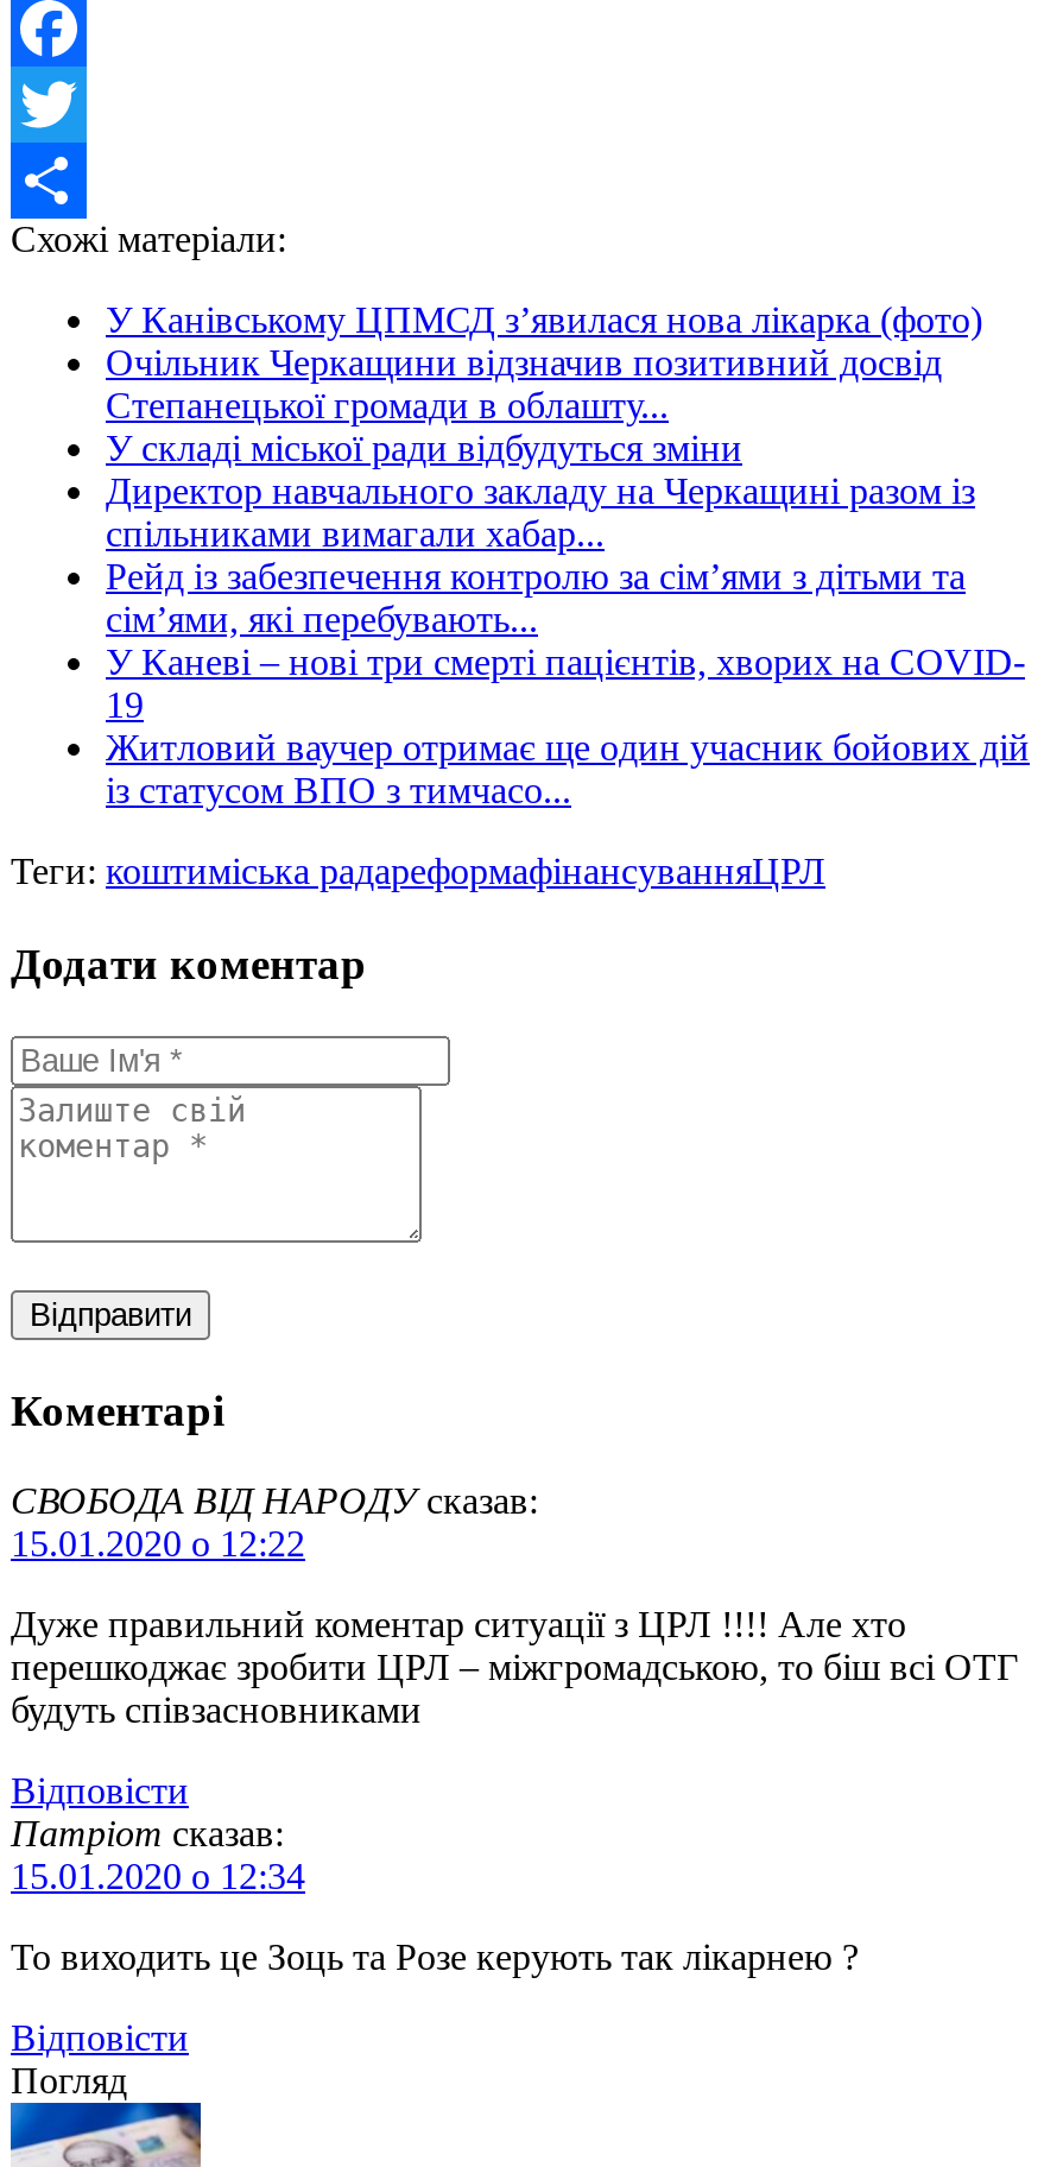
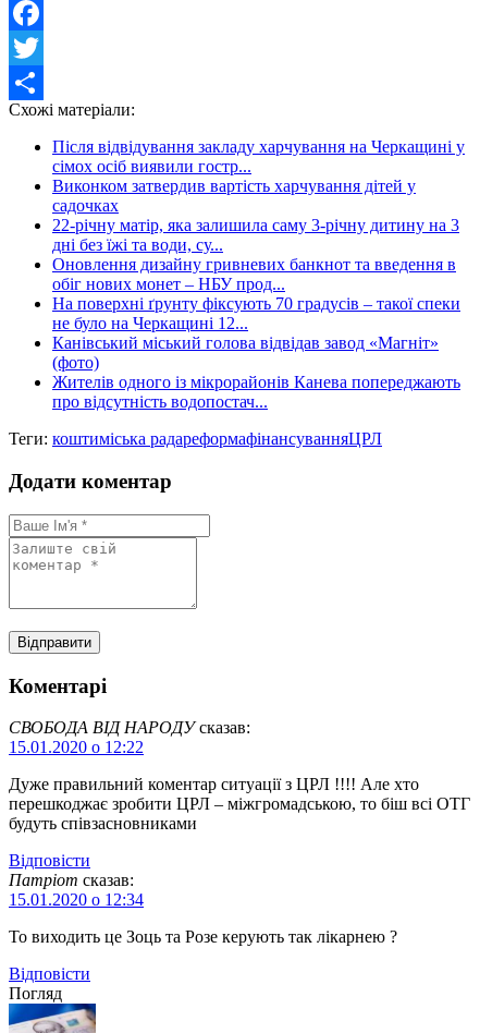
- У Канівському ЦПМСД з’явилася нова лікарка (фото)
- Очільник Черкащини відзначив позитивний досвід
- Степанецької громади в облашту...
- У складі міської ради відбудуться зміни
- Директор навчального закладу на Черкащині разом із
- спільниками вимагали хабар...
- Рейд із забезпечення контролю за сім’ями з дітьми та
- сім’ями, які перебувають...
- У Каневі – нові три смерті пацієнтів, хворих на COVID-
- 19
- Житловий ваучер отримає ще один учасник бойових дій
- із статусом ВПО з тимчасо...
+ Після відвідування закладу харчування на Черкащині у
+ сімох осіб виявили гостр...
+ Виконком затвердив вартість харчування дітей у
+ садочках
+ 22-річну матір, яка залишила саму 3-річну дитину на 3
+ дні без їжі та води, су...
+ Оновлення дизайну гривневих банкнот та введення в
+ обіг нових монет – НБУ прод...
+ На поверхні ґрунту фіксують 70 градусів – такої спеки
+ не було на Черкащині 12...
+ Канівський міський голова відвідав завод «Магніт»
+ (фото)
+ Жителів одного із мікрорайонів Канева попереджають
+ про відсутність водопостач...
